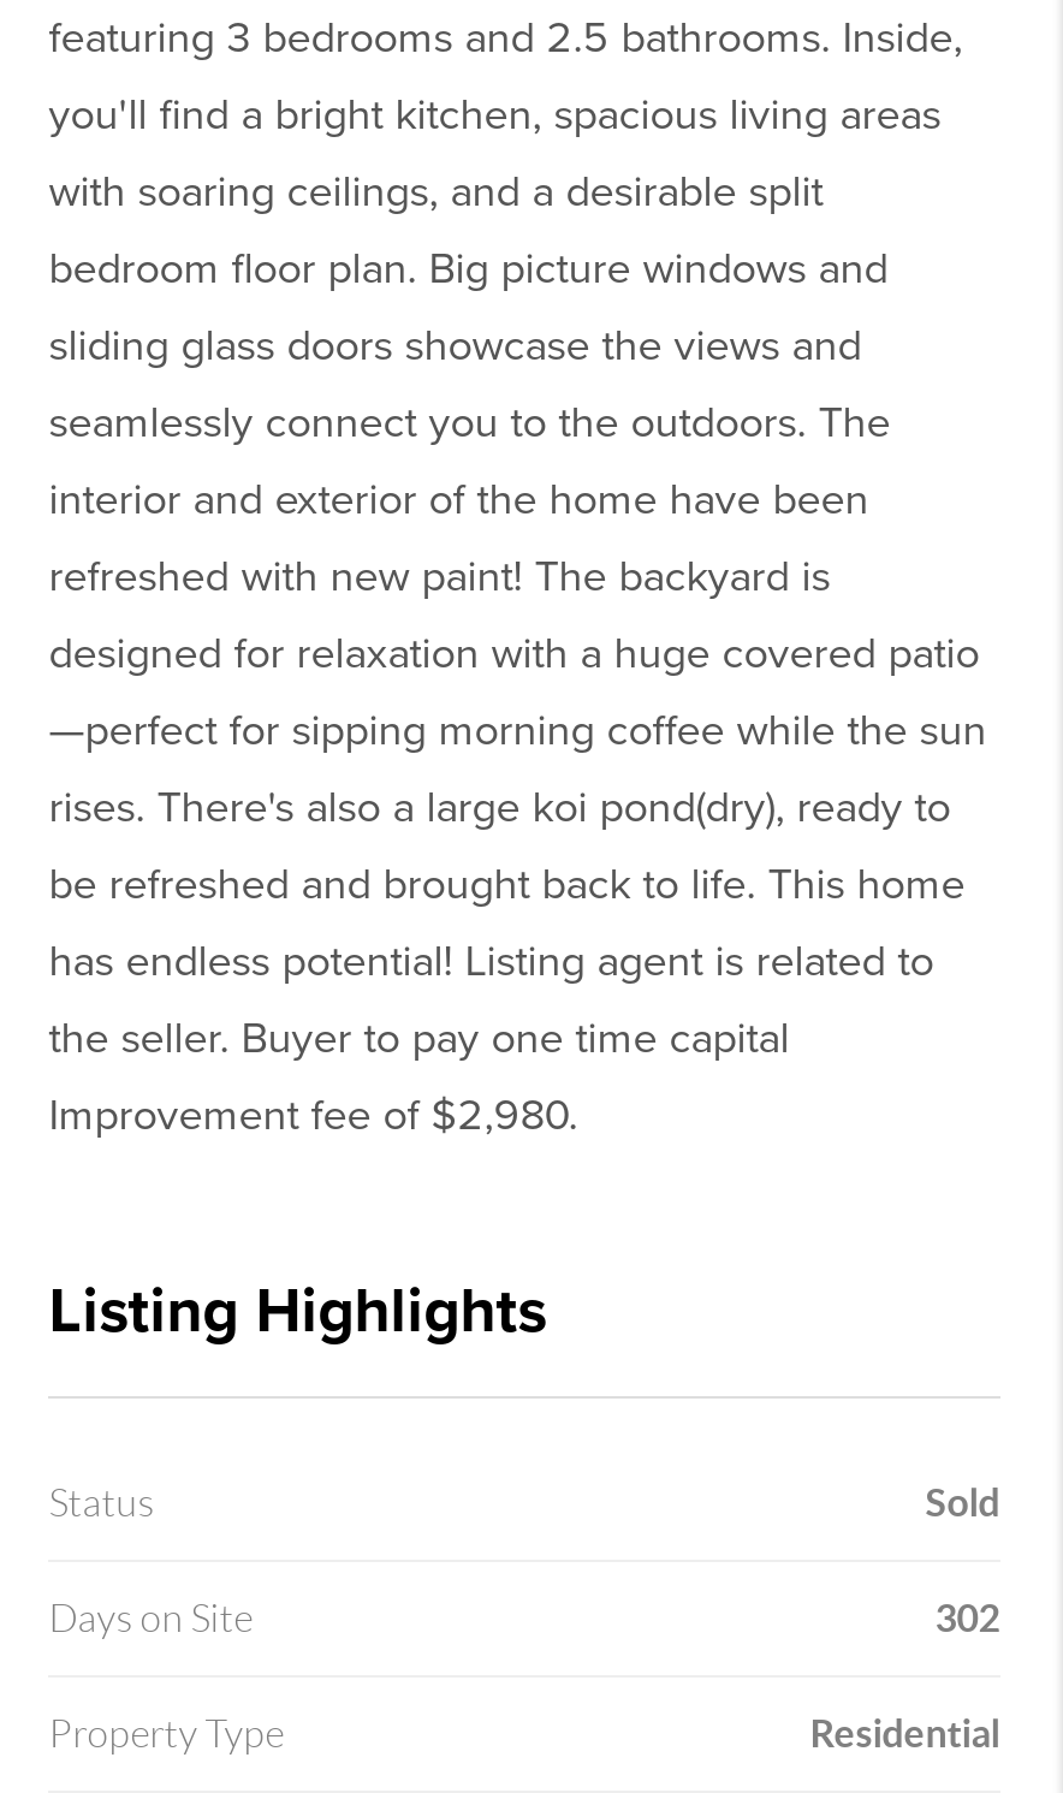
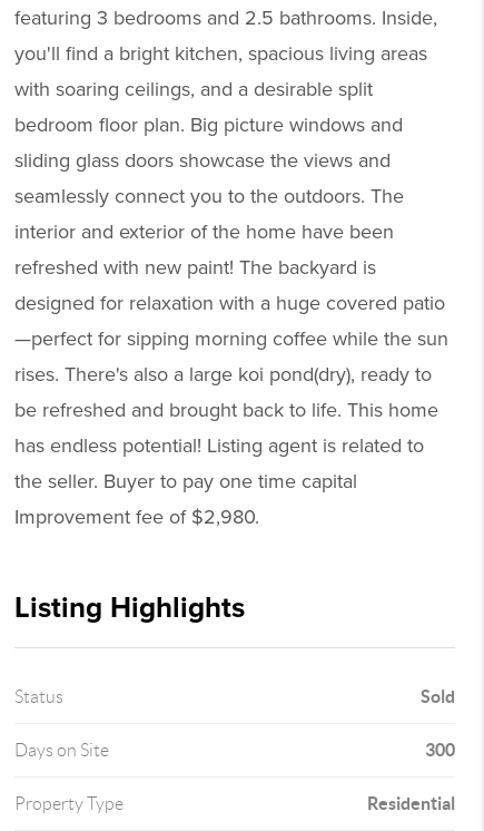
- 302
+ 300
